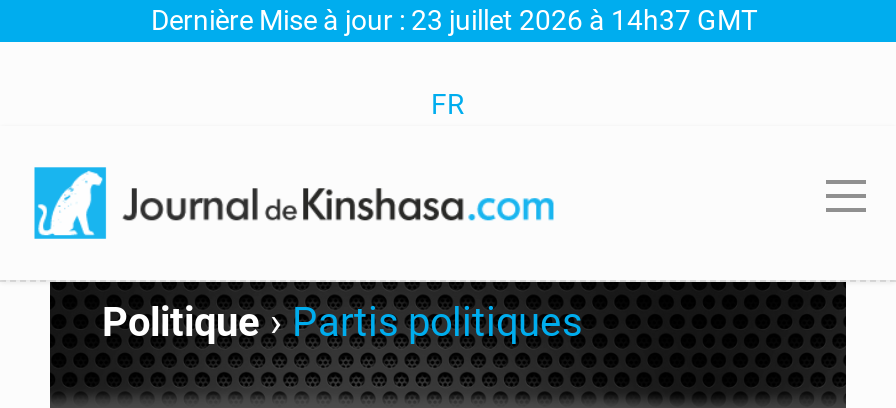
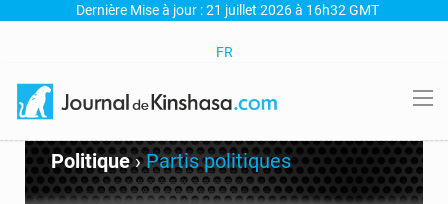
- Dernière Mise à jour : 23 juillet 2026 à 14h37 GMT
+ Dernière Mise à jour : 21 juillet 2026 à 16h32 GMT
